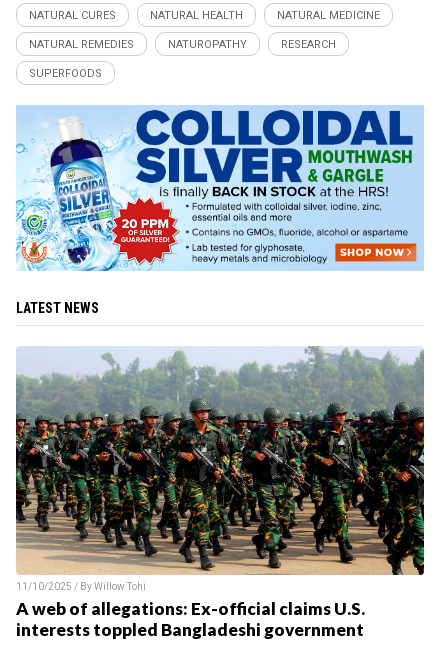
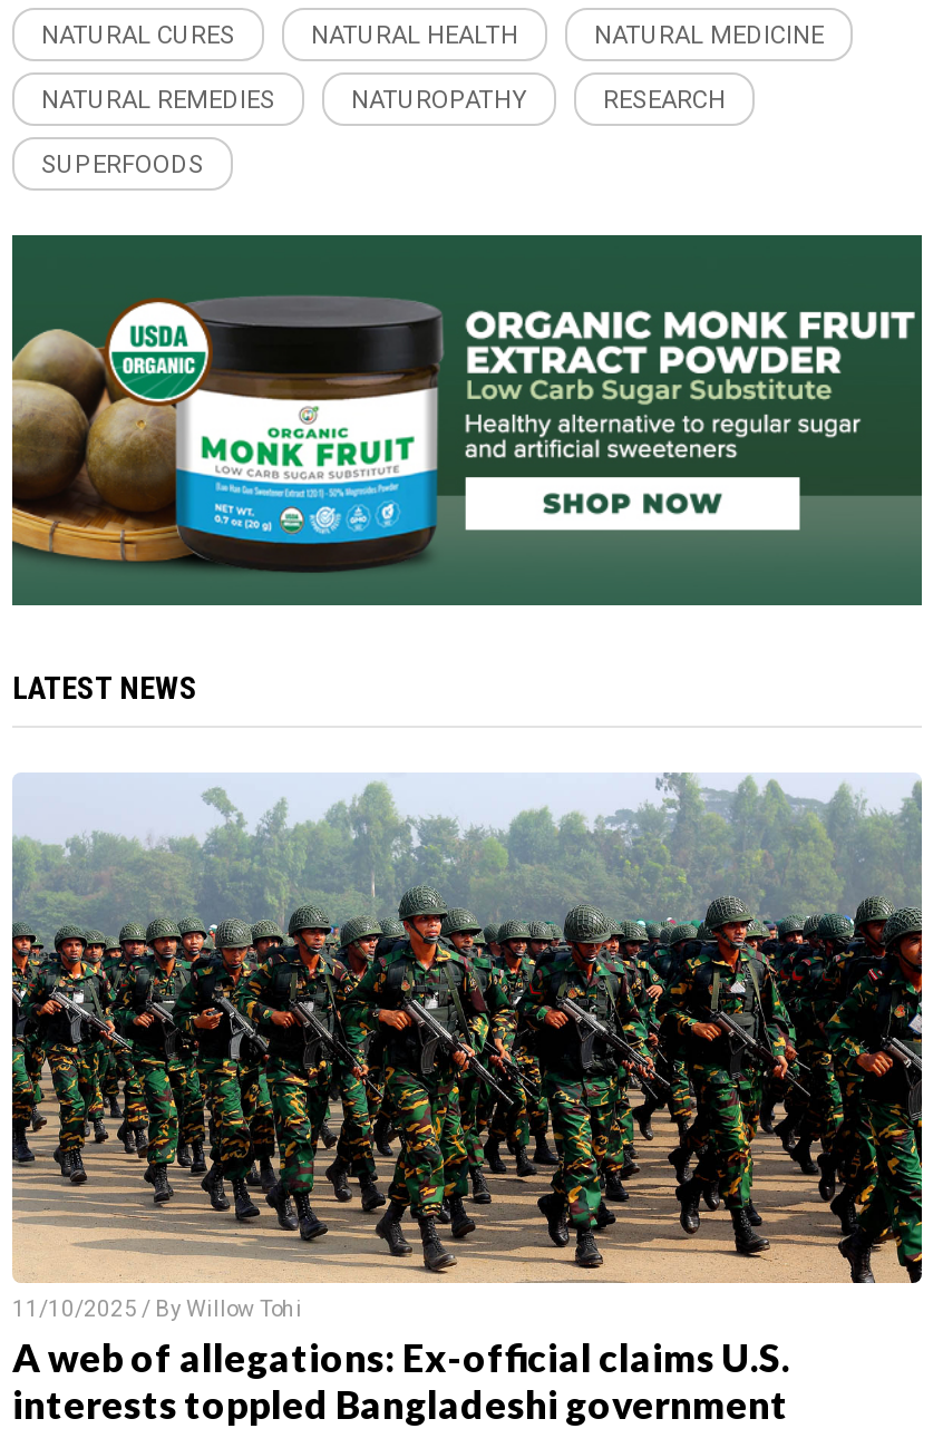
- [image]
+ [image]
